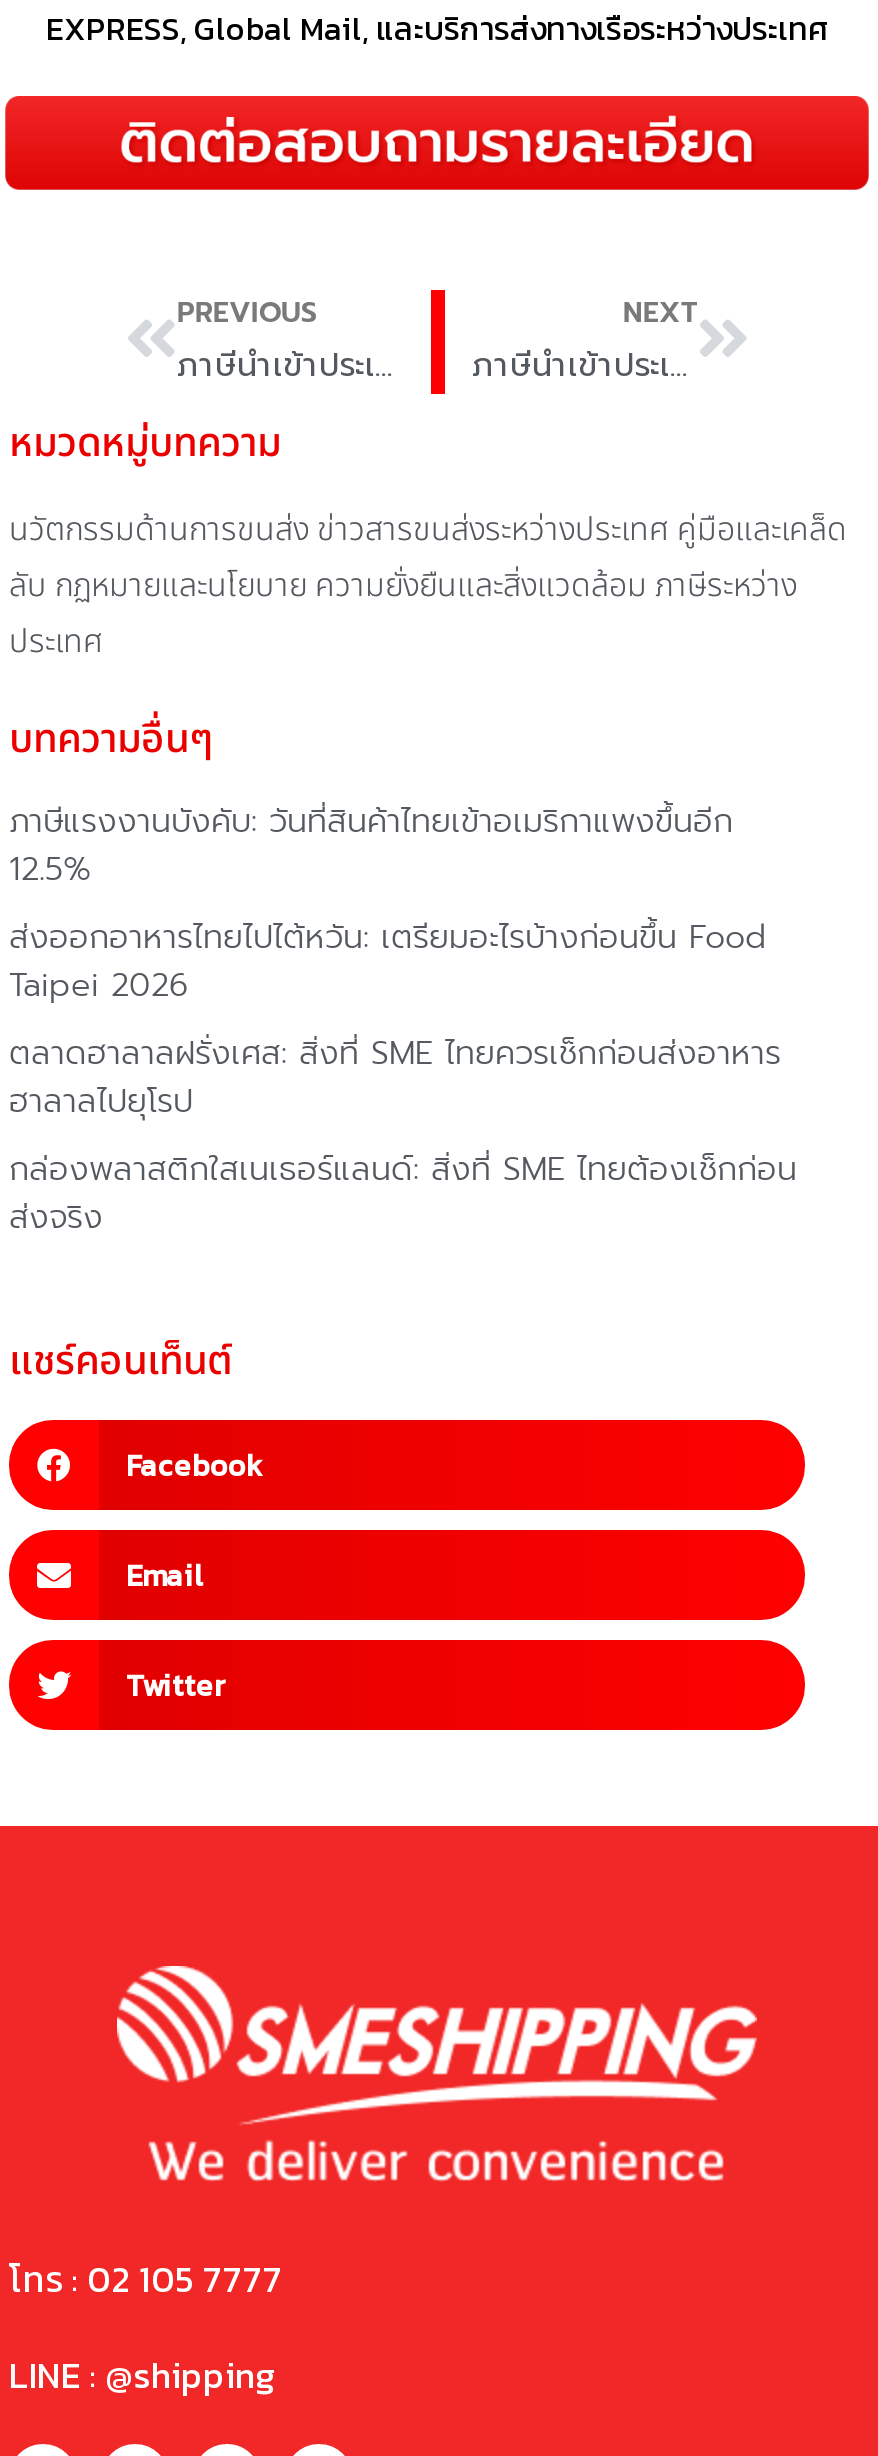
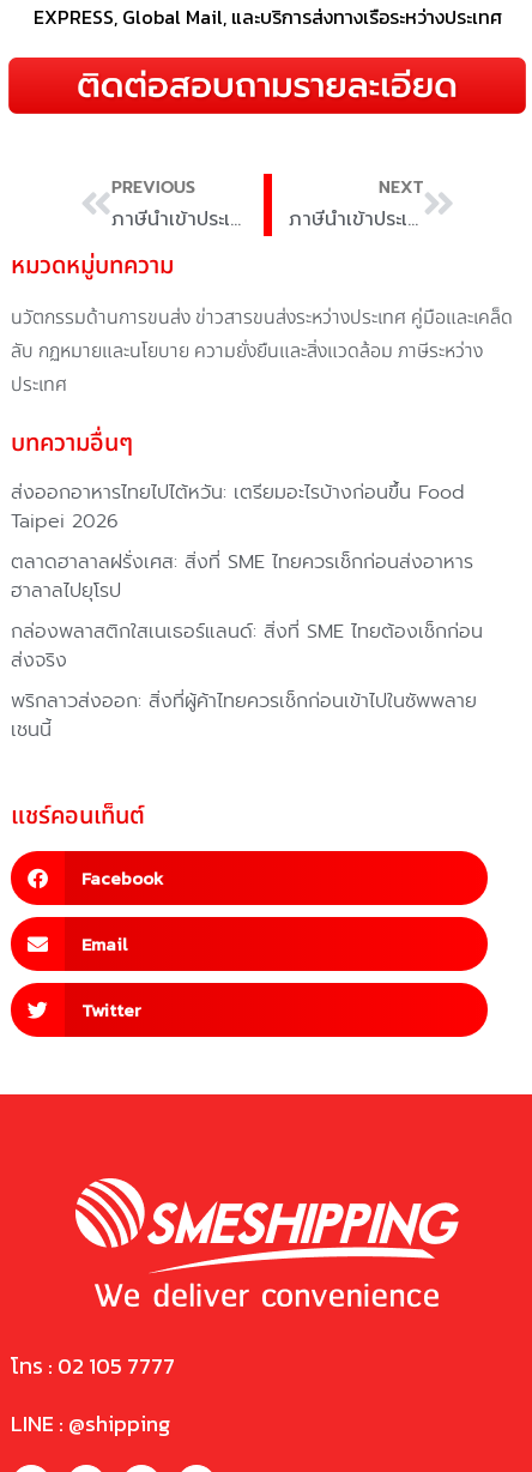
- ภาษีแรงงานบังคับ: วันที่สินค้าไทยเข้าอเมริกาแพงขึ้นอีก
- 12.5%

moved up: ส่งออกอาหารไทยไปไต้หวัน: เตรียมอะไรบ้างก่อนขึ้น Food | Taipei 2026 | ตลาดฮาลาลฝรั่งเศส: สิ่งที่ SME ไทยควรเช็กก่อนส่งอาหาร | ฮาลาลไปยุโรป | ส่งจริง

+ พริกลาวส่งออก: สิ่งที่ผู้ค้าไทยควรเช็กก่อนเข้าไปในซัพพลาย
+ เชนนี้
